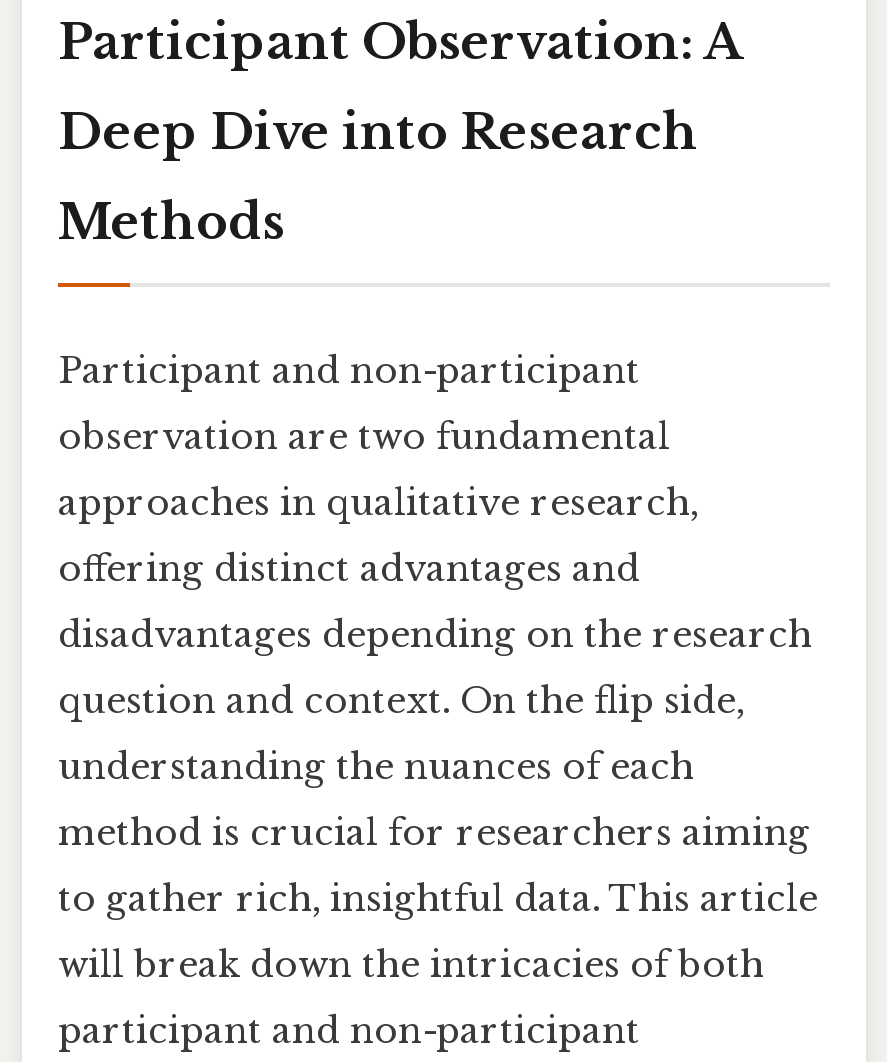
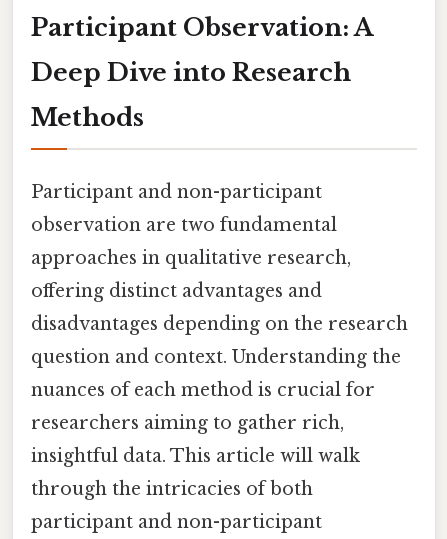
- question and context. On the flip side,
+ question and context. Understanding the

- understanding the nuances of each
+ nuances of each method is crucial for

- method is crucial for researchers aiming
+ researchers aiming to gather rich,

- to gather rich, insightful data. This article
+ insightful data. This article will walk

- will break down the intricacies of both
+ through the intricacies of both
